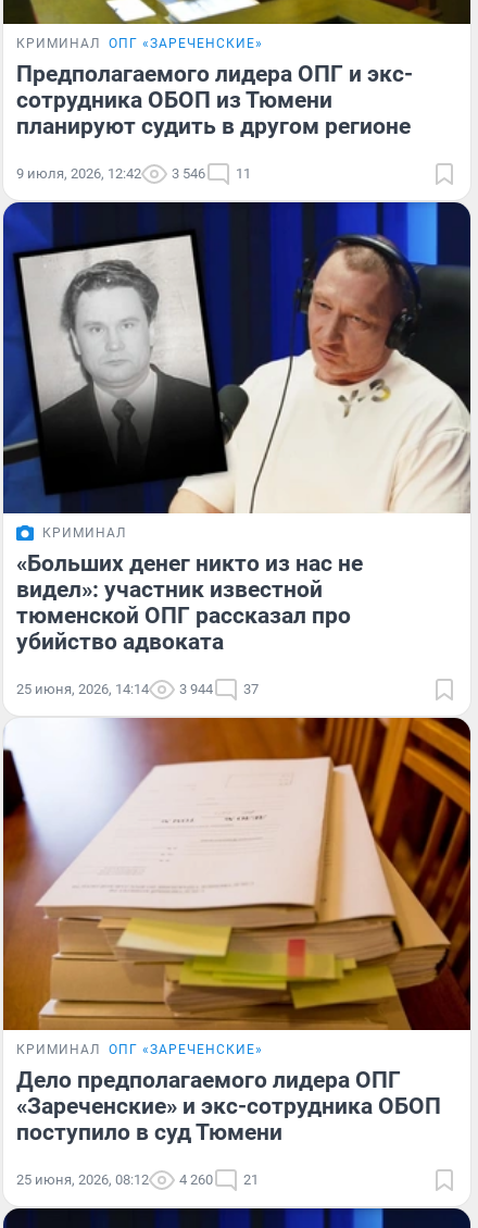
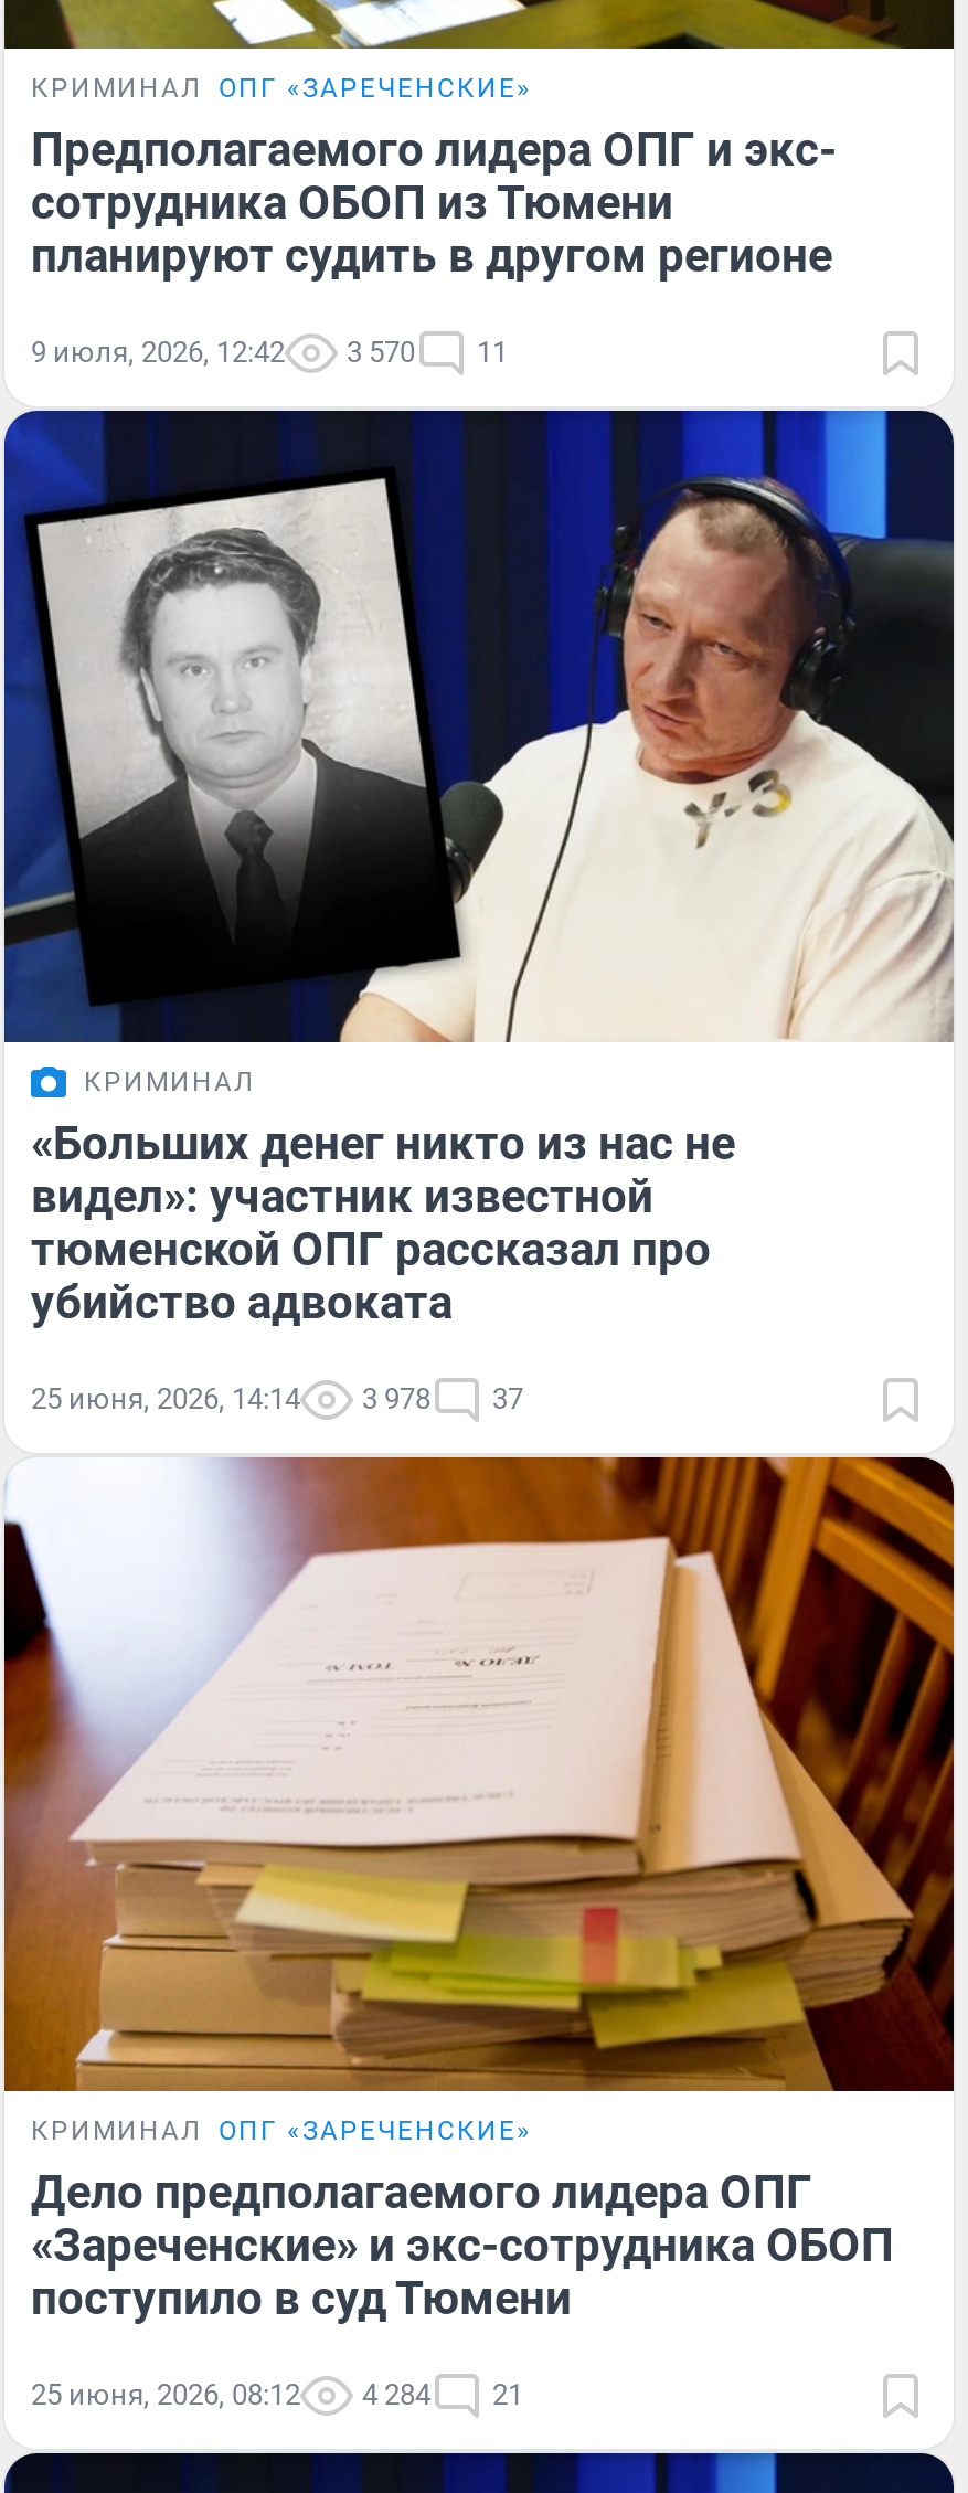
- 9 июля, 2026, 12:42 3 546 11
+ 9 июля, 2026, 12:42 3 570 11

- 25 июня, 2026, 14:14 3 944 37
+ 25 июня, 2026, 14:14 3 978 37

- 25 июня, 2026, 08:12 4 260 21
+ 25 июня, 2026, 08:12 4 284 21
